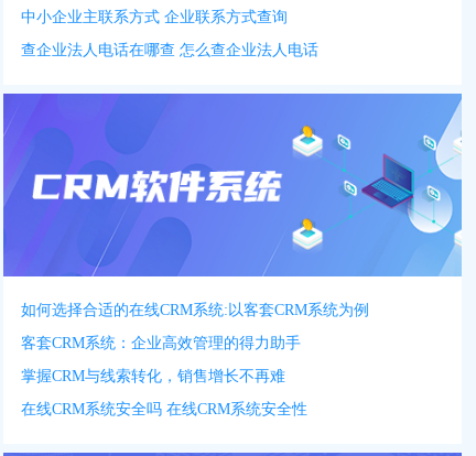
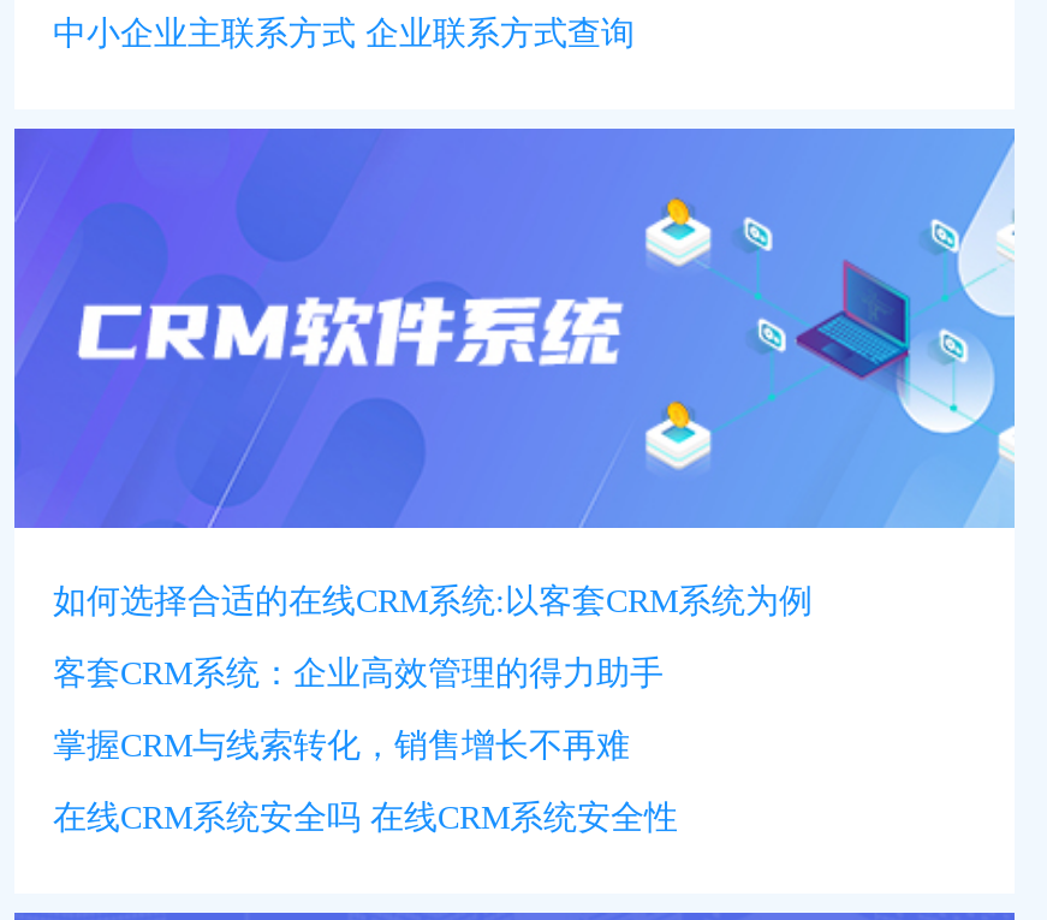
- 查企业法人电话在哪查 怎么查企业法人电话
